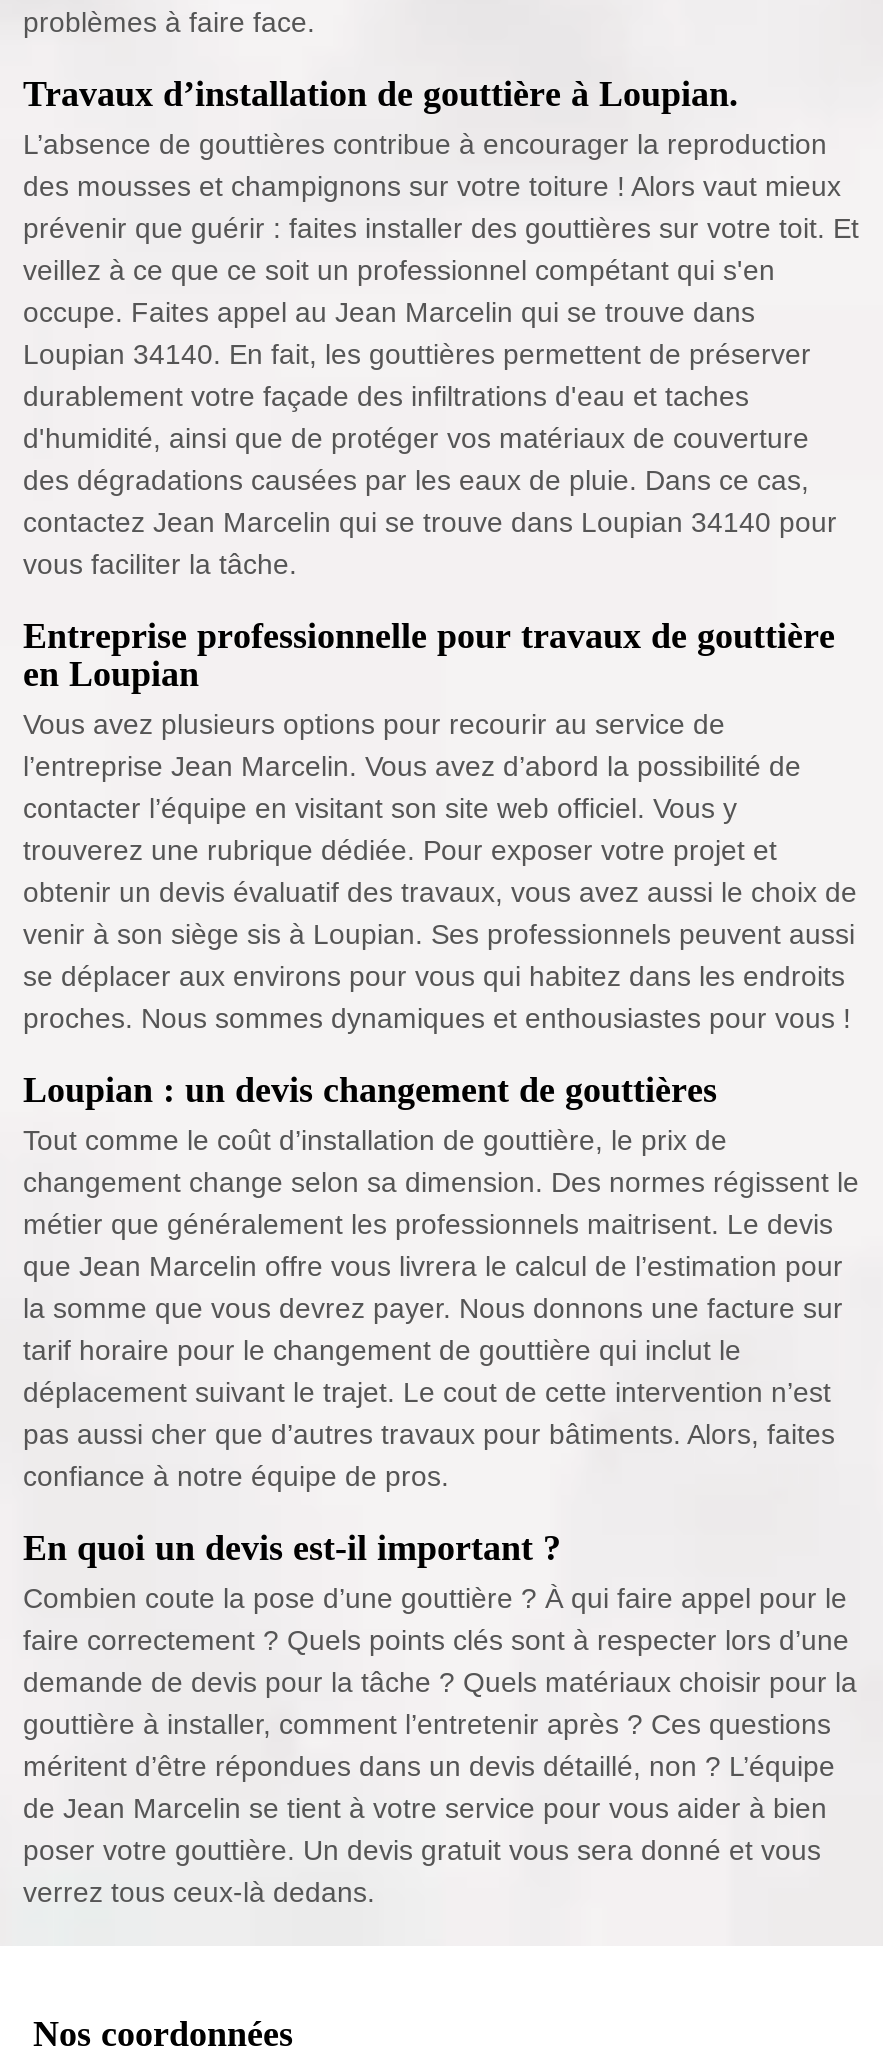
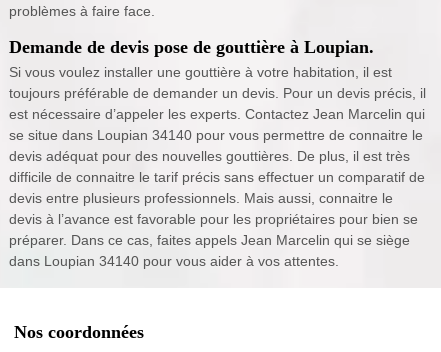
- Travaux d’installation de gouttière à Loupian.
- L’absence de gouttières contribue à encourager la reproduction
- des mousses et champignons sur votre toiture ! Alors vaut mieux
- prévenir que guérir : faites installer des gouttières sur votre toit. Et
- veillez à ce que ce soit un professionnel compétant qui s'en
- occupe. Faites appel au Jean Marcelin qui se trouve dans
- Loupian 34140. En fait, les gouttières permettent de préserver
- durablement votre façade des infiltrations d'eau et taches
- d'humidité, ainsi que de protéger vos matériaux de couverture
- des dégradations causées par les eaux de pluie. Dans ce cas,
- contactez Jean Marcelin qui se trouve dans Loupian 34140 pour
- vous faciliter la tâche.
- Entreprise professionnelle pour travaux de gouttière
- en Loupian
- Vous avez plusieurs options pour recourir au service de
- l’entreprise Jean Marcelin. Vous avez d’abord la possibilité de
- contacter l’équipe en visitant son site web officiel. Vous y
- trouverez une rubrique dédiée. Pour exposer votre projet et
- obtenir un devis évaluatif des travaux, vous avez aussi le choix de
- venir à son siège sis à Loupian. Ses professionnels peuvent aussi
- se déplacer aux environs pour vous qui habitez dans les endroits
- proches. Nous sommes dynamiques et enthousiastes pour vous !
- Loupian : un devis changement de gouttières
- Tout comme le coût d’installation de gouttière, le prix de
- changement change selon sa dimension. Des normes régissent le
- métier que généralement les professionnels maitrisent. Le devis
- que Jean Marcelin offre vous livrera le calcul de l’estimation pour
- la somme que vous devrez payer. Nous donnons une facture sur
- tarif horaire pour le changement de gouttière qui inclut le
- déplacement suivant le trajet. Le cout de cette intervention n’est
- pas aussi cher que d’autres travaux pour bâtiments. Alors, faites
- confiance à notre équipe de pros.
- En quoi un devis est-il important ?
- Combien coute la pose d’une gouttière ? À qui faire appel pour le
- faire correctement ? Quels points clés sont à respecter lors d’une
- demande de devis pour la tâche ? Quels matériaux choisir pour la
- gouttière à installer, comment l’entretenir après ? Ces questions
- méritent d’être répondues dans un devis détaillé, non ? L’équipe
- de Jean Marcelin se tient à votre service pour vous aider à bien
- poser votre gouttière. Un devis gratuit vous sera donné et vous
- verrez tous ceux-là dedans.
+ Demande de devis pose de gouttière à Loupian.
+ Si vous voulez installer une gouttière à votre habitation, il est
+ toujours préférable de demander un devis. Pour un devis précis, il
+ est nécessaire d’appeler les experts. Contactez Jean Marcelin qui
+ se situe dans Loupian 34140 pour vous permettre de connaitre le
+ devis adéquat pour des nouvelles gouttières. De plus, il est très
+ difficile de connaitre le tarif précis sans effectuer un comparatif de
+ devis entre plusieurs professionnels. Mais aussi, connaitre le
+ devis à l’avance est favorable pour les propriétaires pour bien se
+ préparer. Dans ce cas, faites appels Jean Marcelin qui se siège
+ dans Loupian 34140 pour vous aider à vos attentes.
